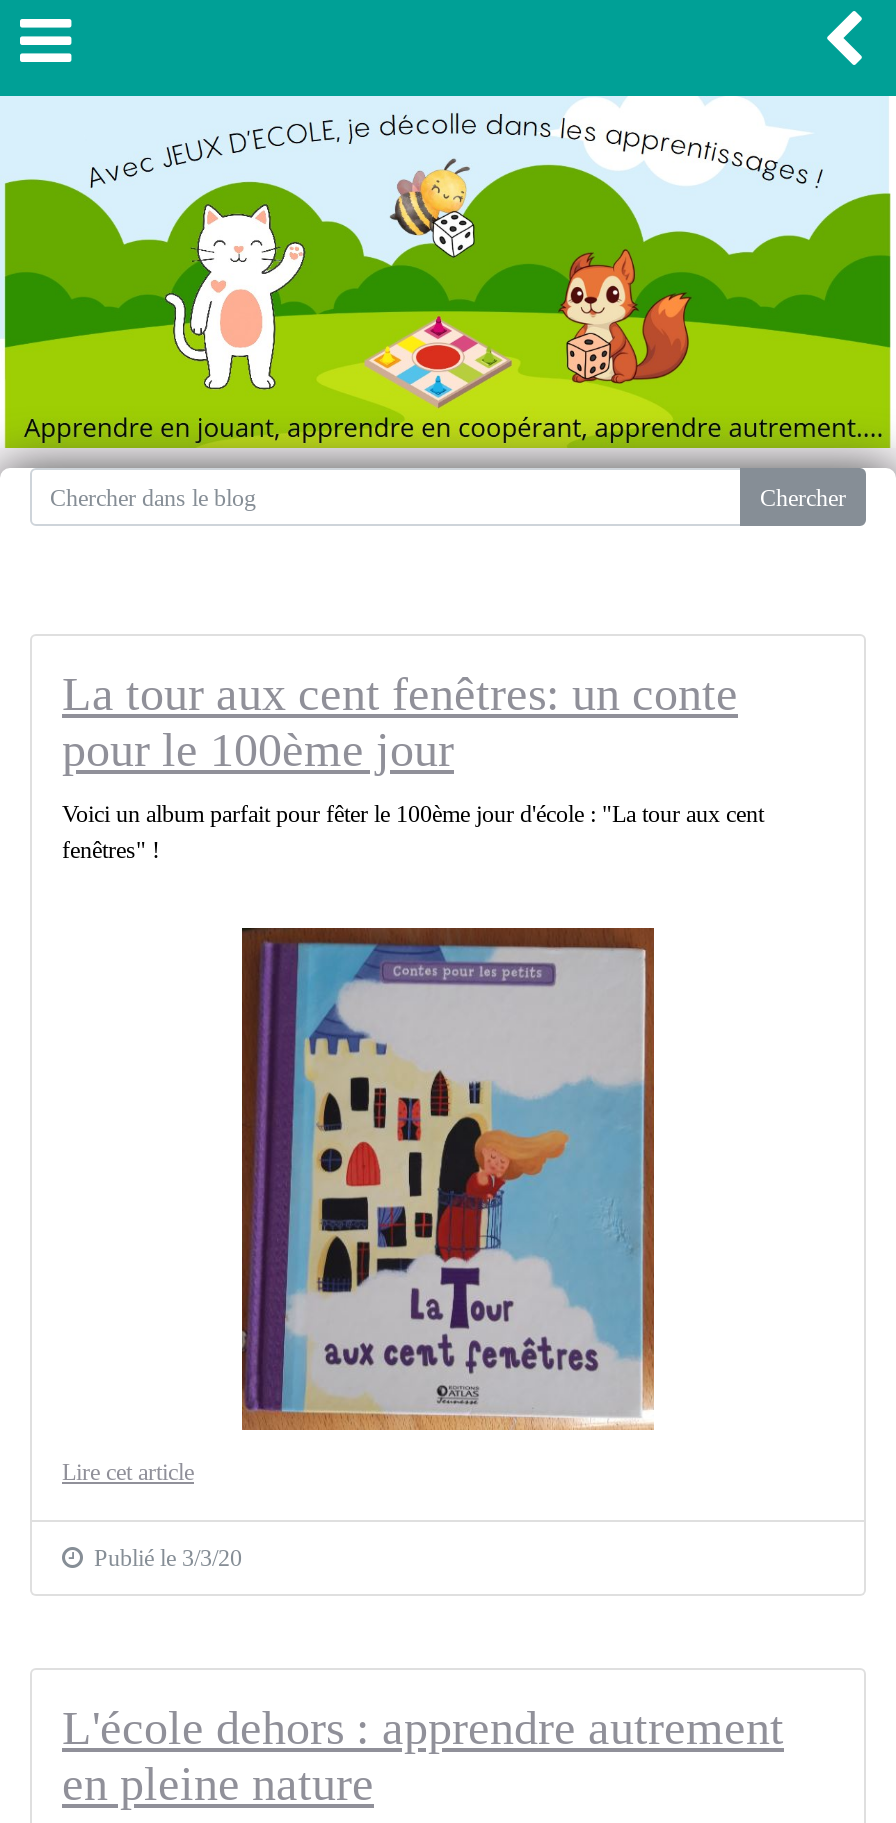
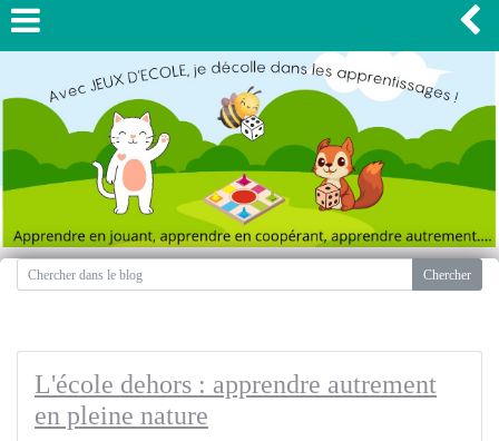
- La tour aux cent fenêtres: un conte
- pour le 100ème jour
- Voici un album parfait pour fêter le 100ème jour d'école : "La tour aux cent
- fenêtres" !

- [image]
- Lire cet article
- Publié le 3/3/20
